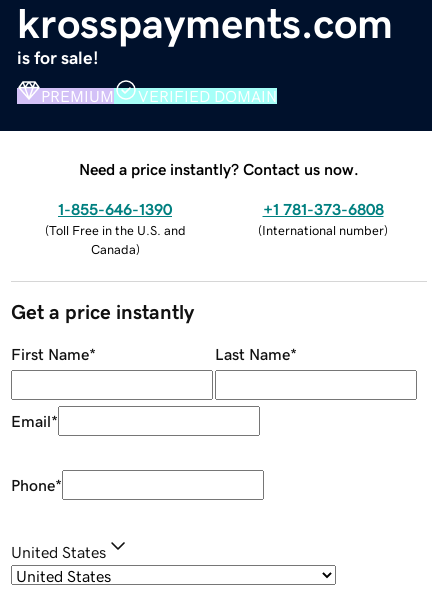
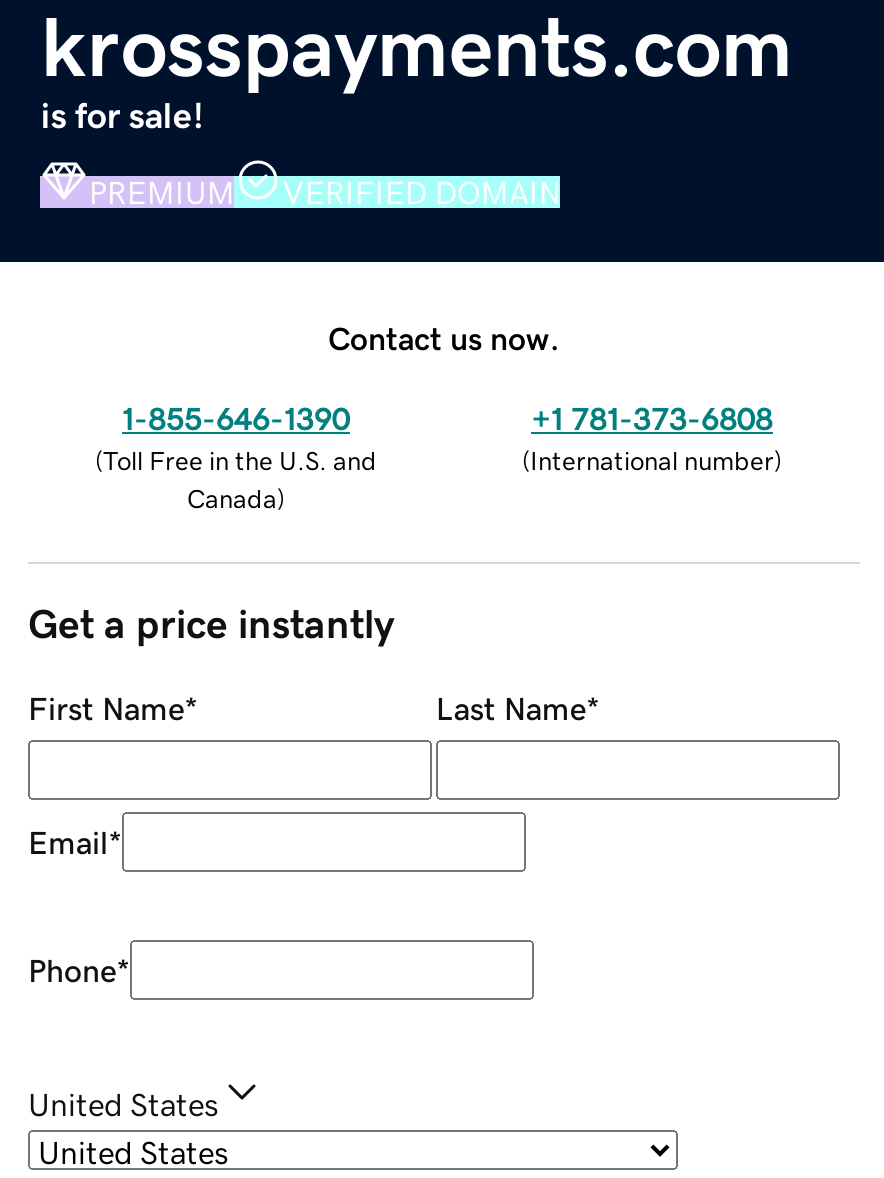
- Need a price instantly? Contact us now.
+ Contact us now.
